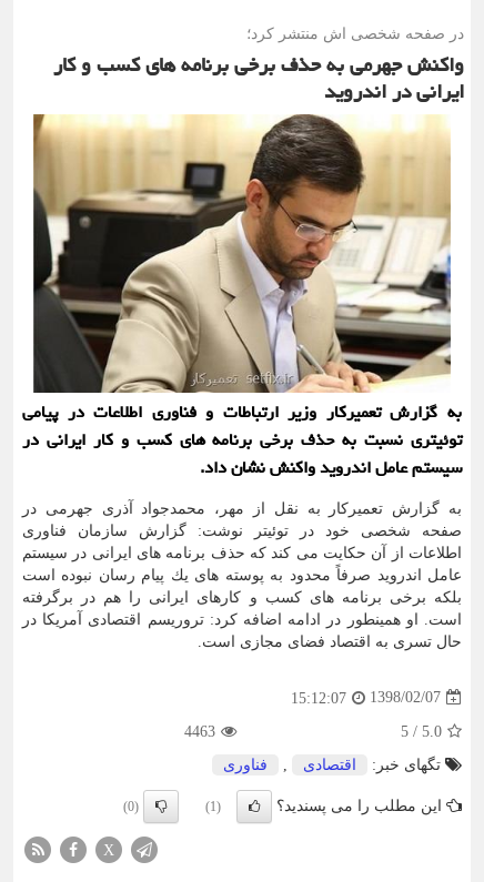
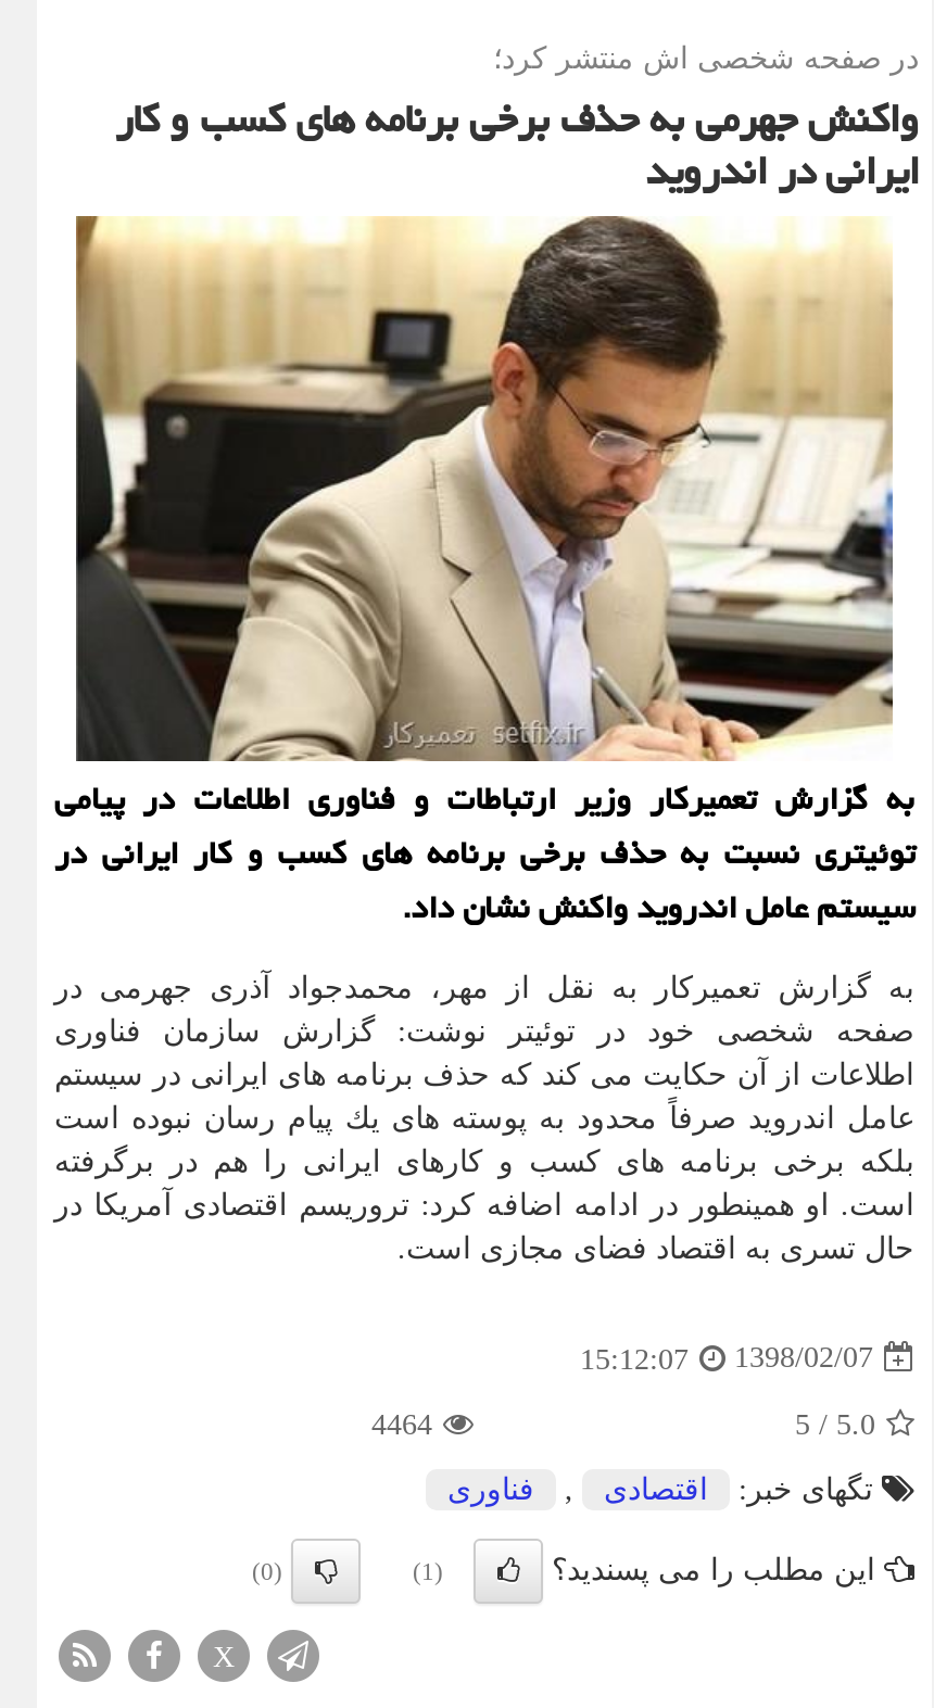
- 4463
+ 4464
